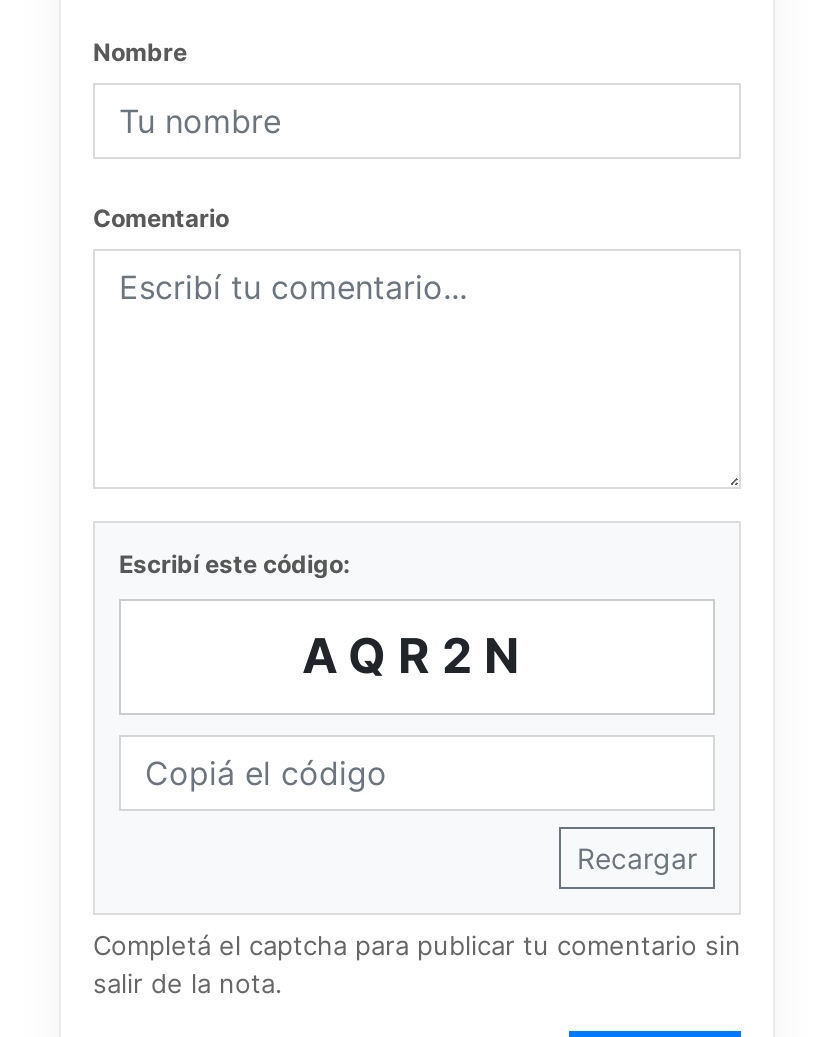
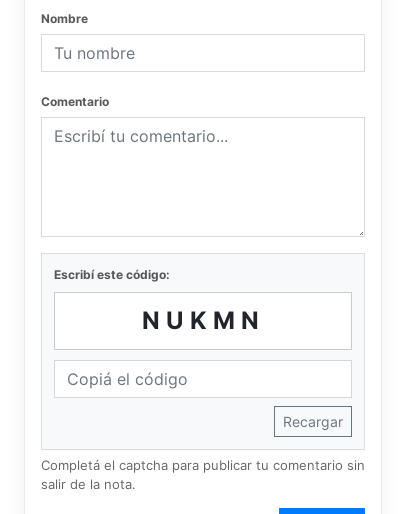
- AQR2N
+ NUKMN
